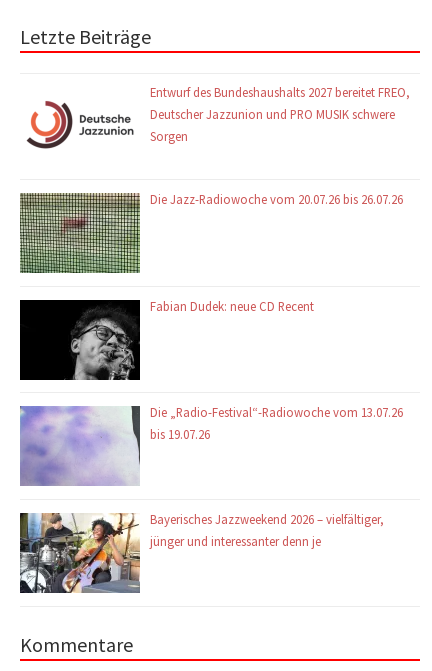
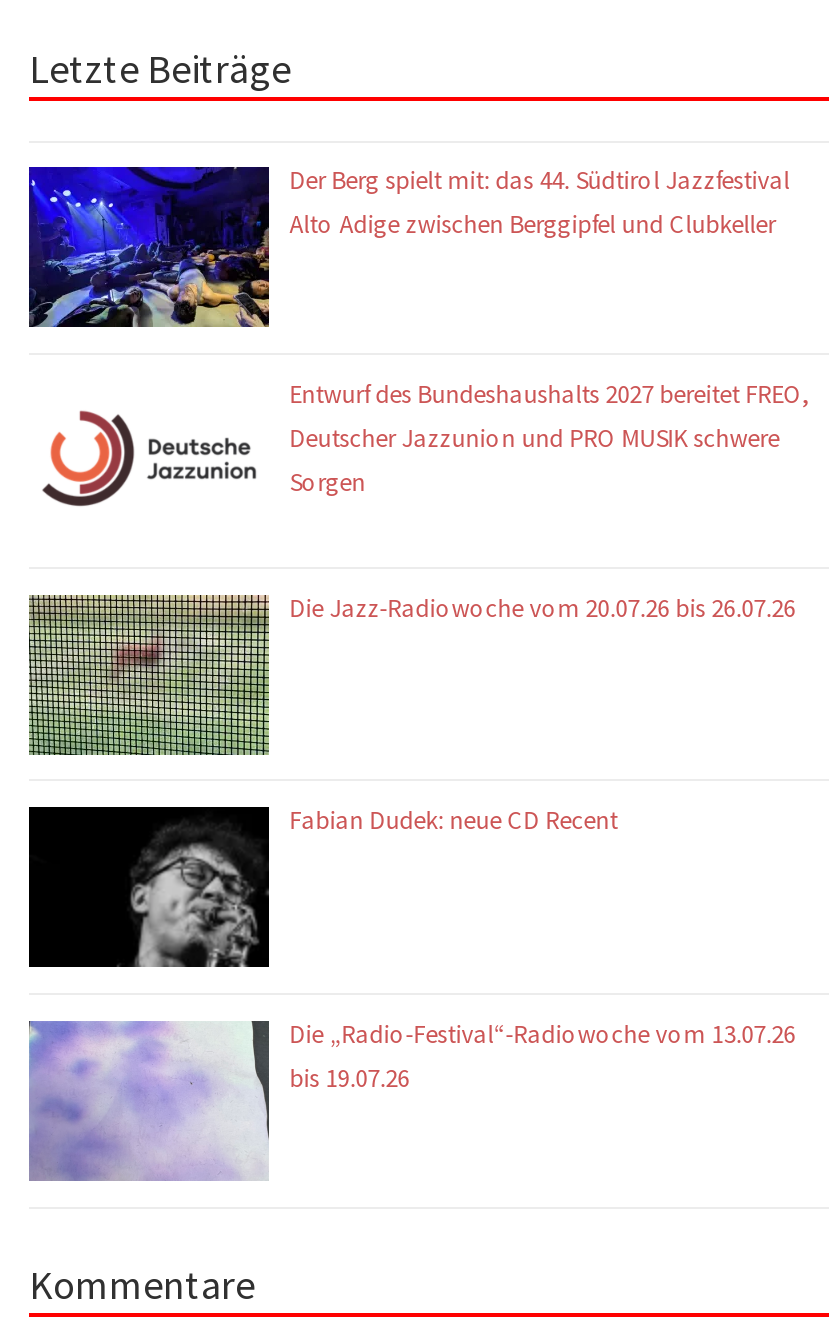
+ [image]
+ Der Berg spielt mit: das 44. Südtirol Jazzfestival
+ Alto Adige zwischen Berggipfel und Clubkeller

moved down: [image] | Entwurf des Bundeshaushalts 2027 bereitet FREO, | Deutscher Jazzunion und PRO MUSIK schwere | Sorgen | Die Jazz-Radiowoche vom 20.07.26 bis 26.07.26 | Fabian Dudek: neue CD Recent | Die „Radio-Festival“-Radiowoche vom 13.07.26 | bis 19.07.26

moved down: [image]

- [image]
- Bayerisches Jazzweekend 2026 – vielfältiger,
- jünger und interessanter denn je
